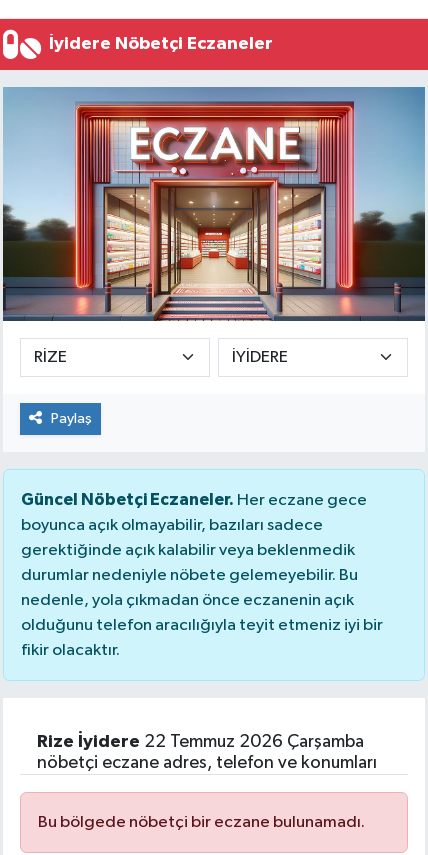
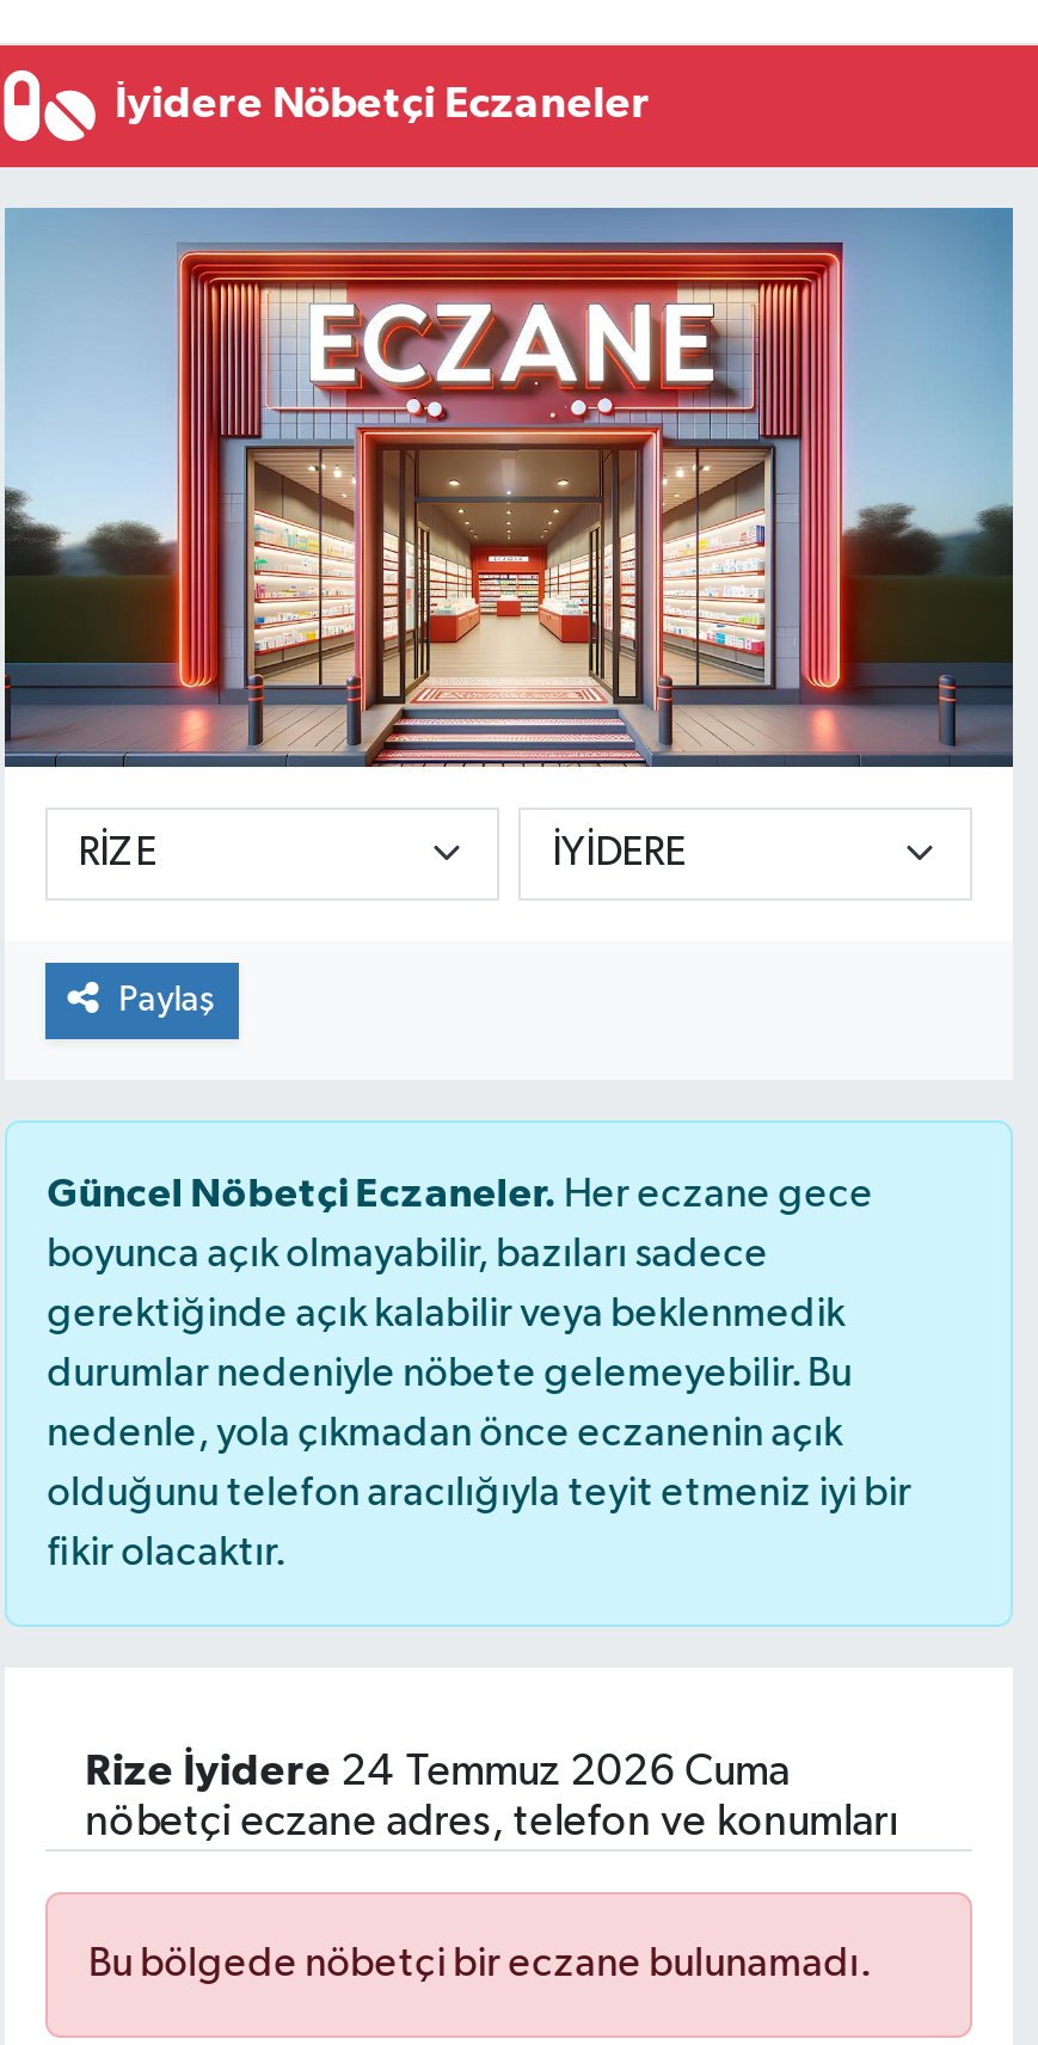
- Rize İyidere 22 Temmuz 2026 Çarşamba
+ Rize İyidere 24 Temmuz 2026 Cuma
